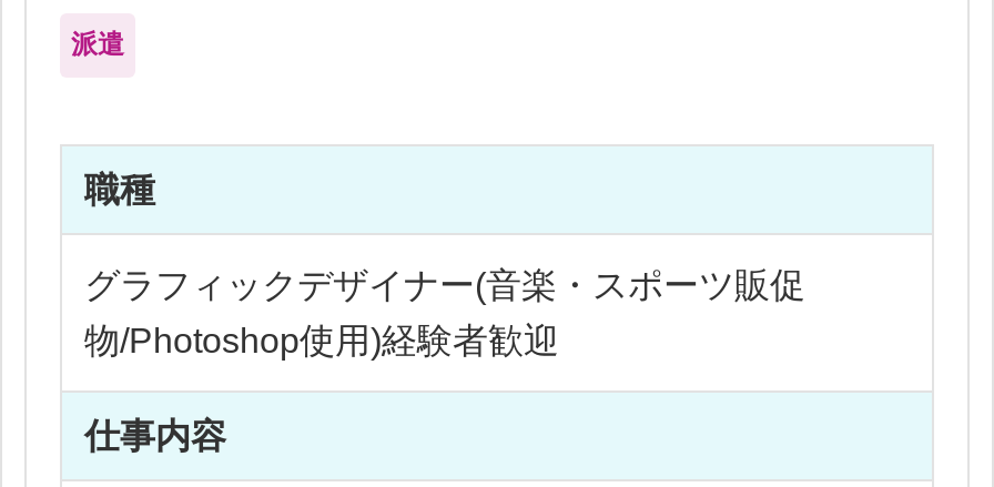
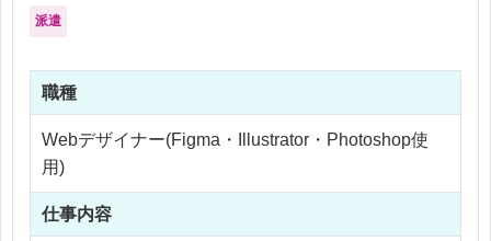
- グラフィックデザイナー(音楽・スポーツ販促
+ Webデザイナー(Figma・Illustrator・Photoshop使

- 物/Photoshop使用)経験者歓迎
+ 用)
